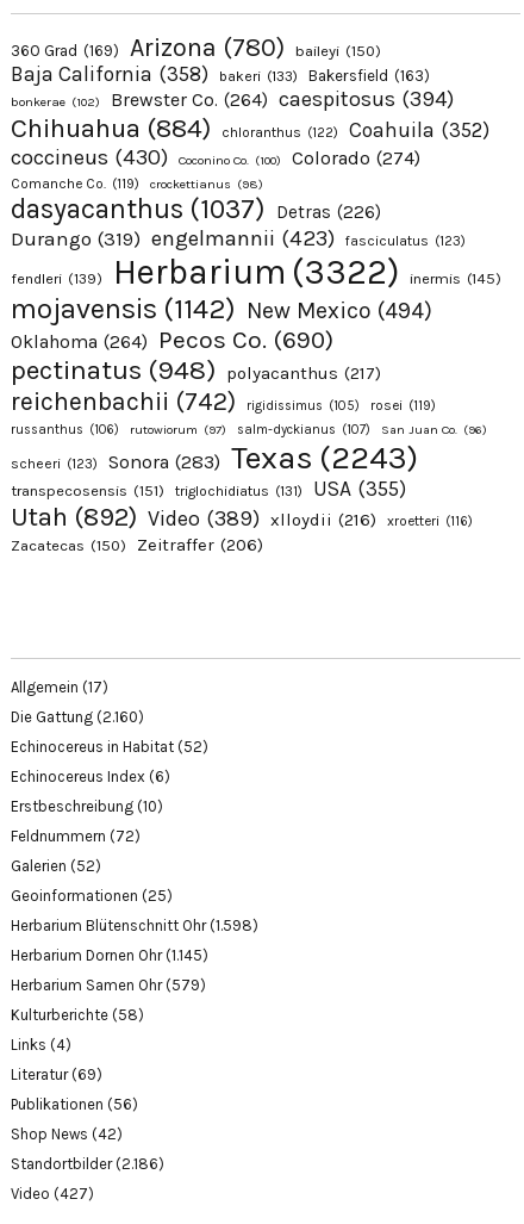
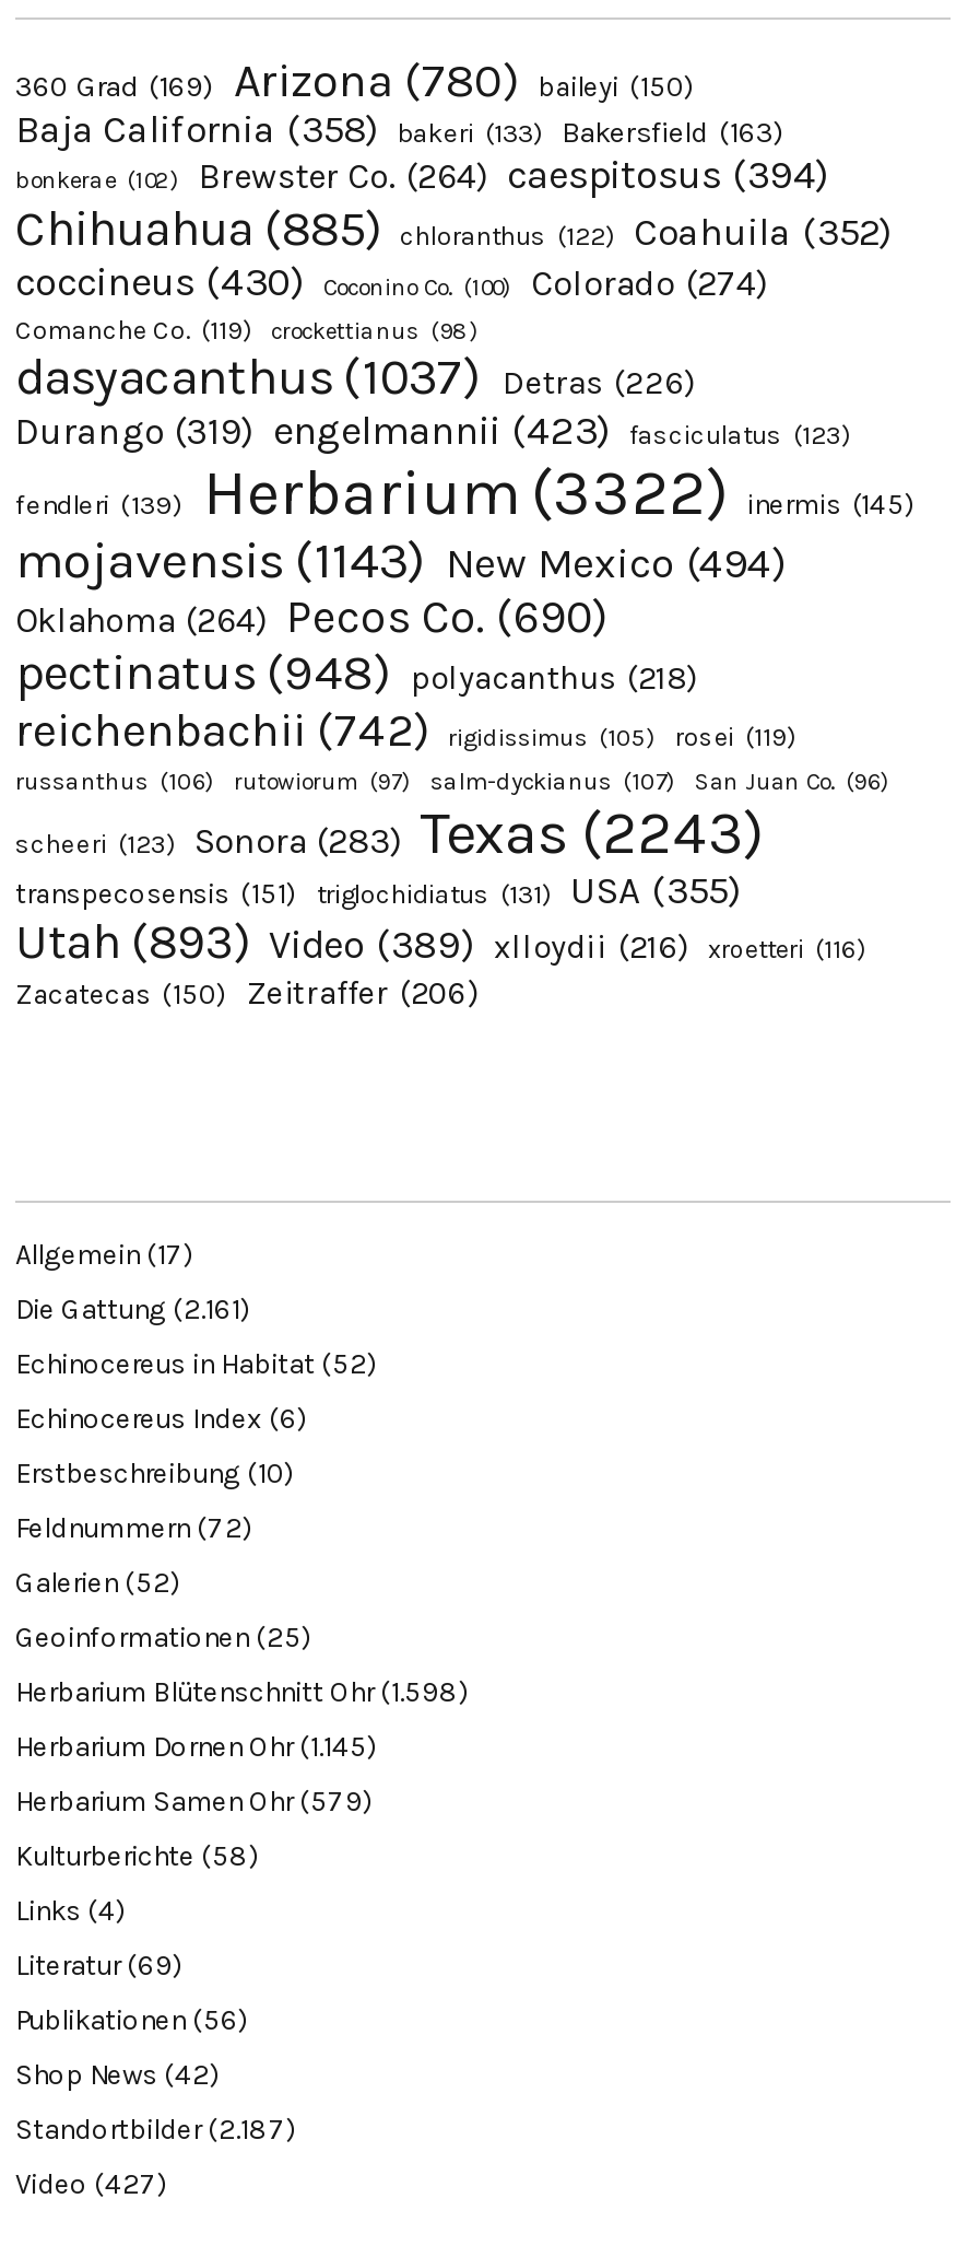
- Chihuahua (884) chloranthus (122) Coahuila (352)
+ Chihuahua (885) chloranthus (122) Coahuila (352)

- mojavensis (1142) New Mexico (494)
+ mojavensis (1143) New Mexico (494)

- pectinatus (948) polyacanthus (217)
+ pectinatus (948) polyacanthus (218)

- Utah (892) Video (389) xlloydii (216)
+ Utah (893) Video (389) xlloydii (216)

- Die Gattung (2.160)
+ Die Gattung (2.161)

- Standortbilder (2.186)
+ Standortbilder (2.187)
